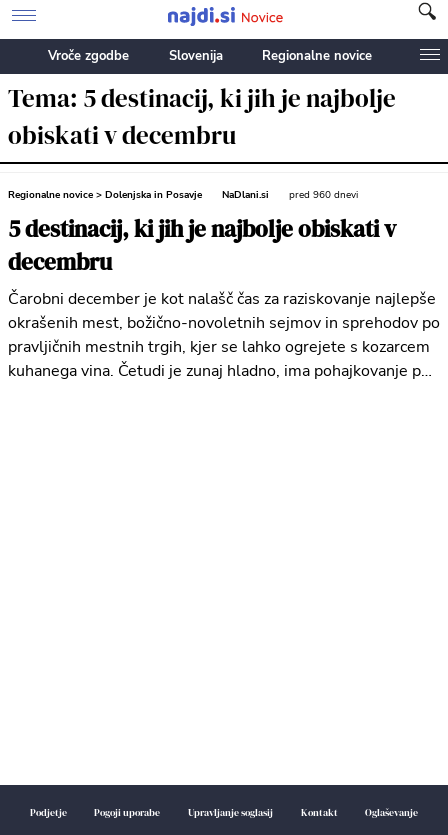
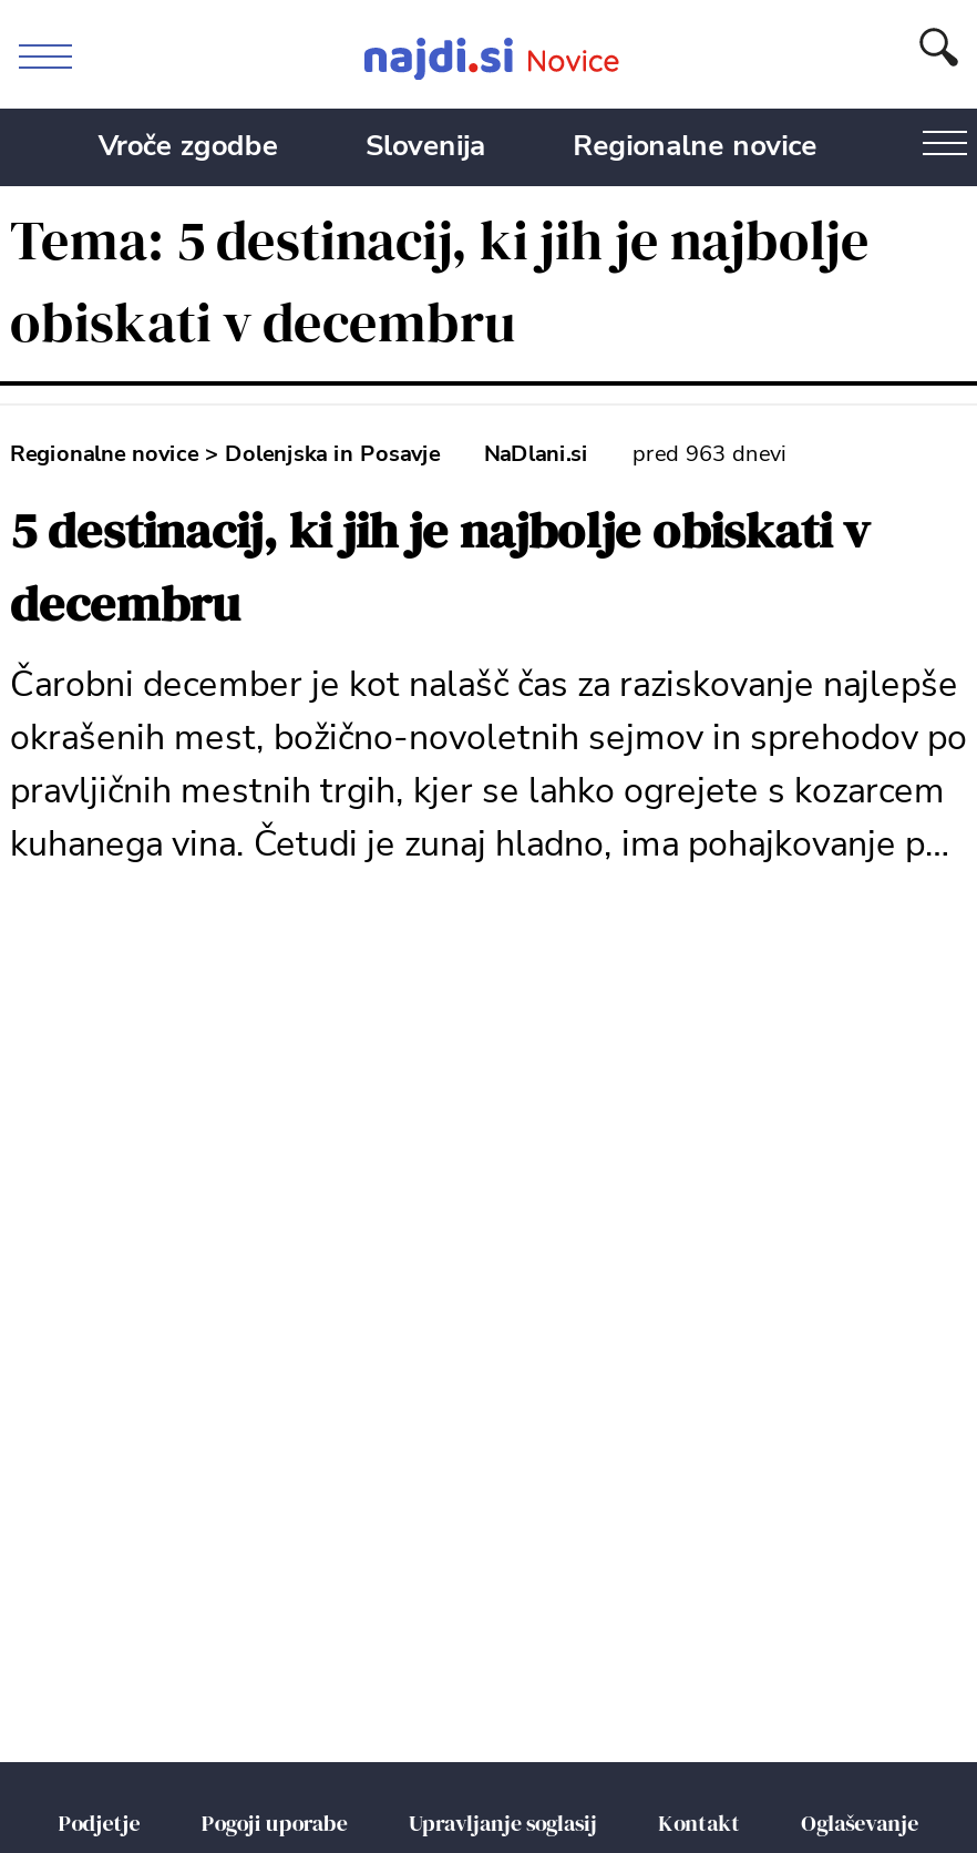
- Regionalne novice > Dolenjska in Posavje NaDlani.si pred 960 dnevi
+ Regionalne novice > Dolenjska in Posavje NaDlani.si pred 963 dnevi
